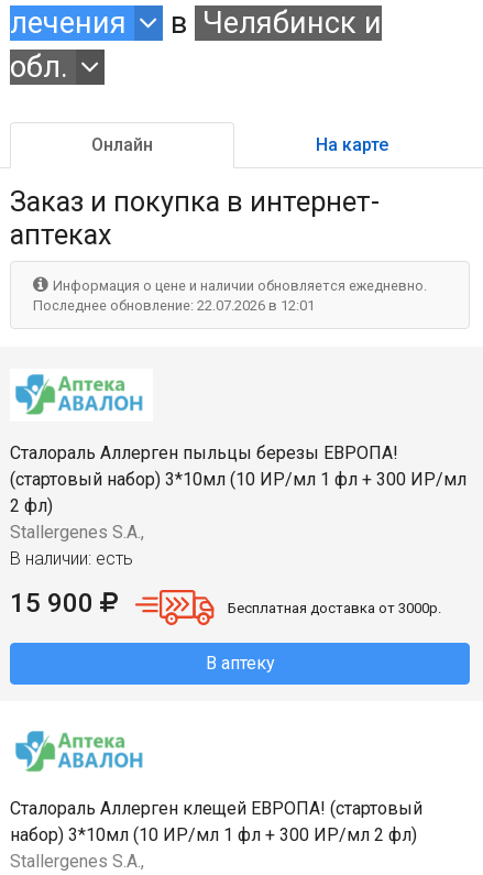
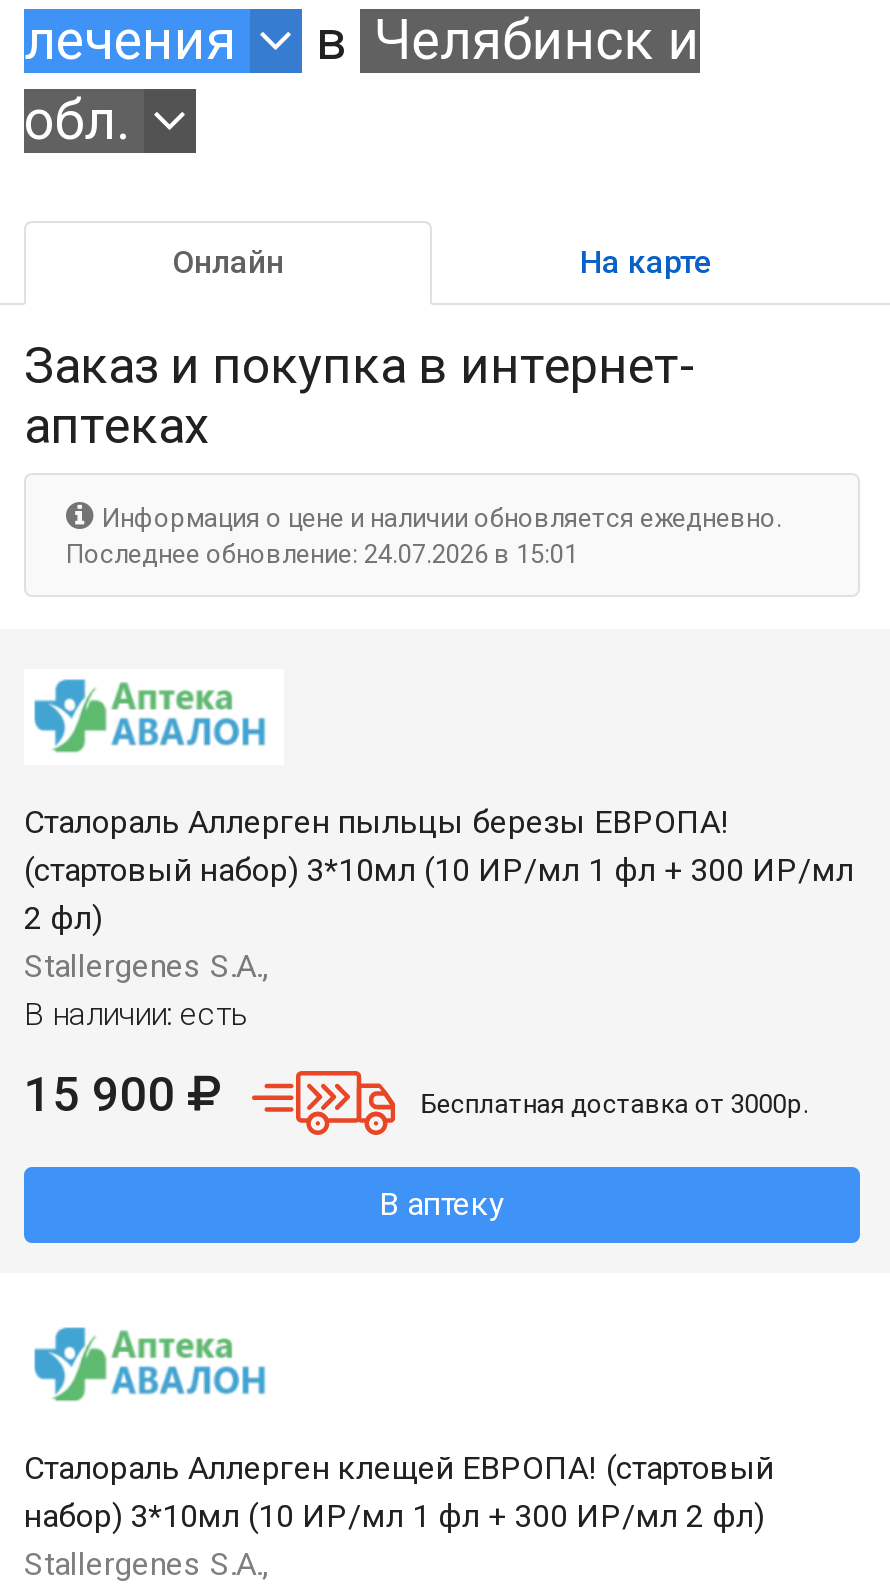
- Последнее обновление: 22.07.2026 в 12:01
+ Последнее обновление: 24.07.2026 в 15:01
